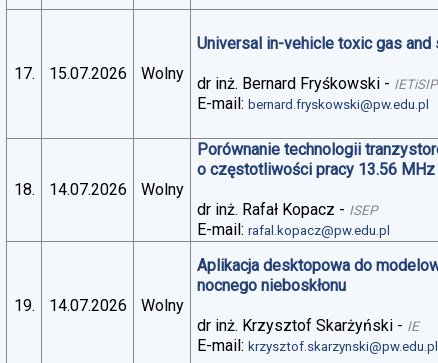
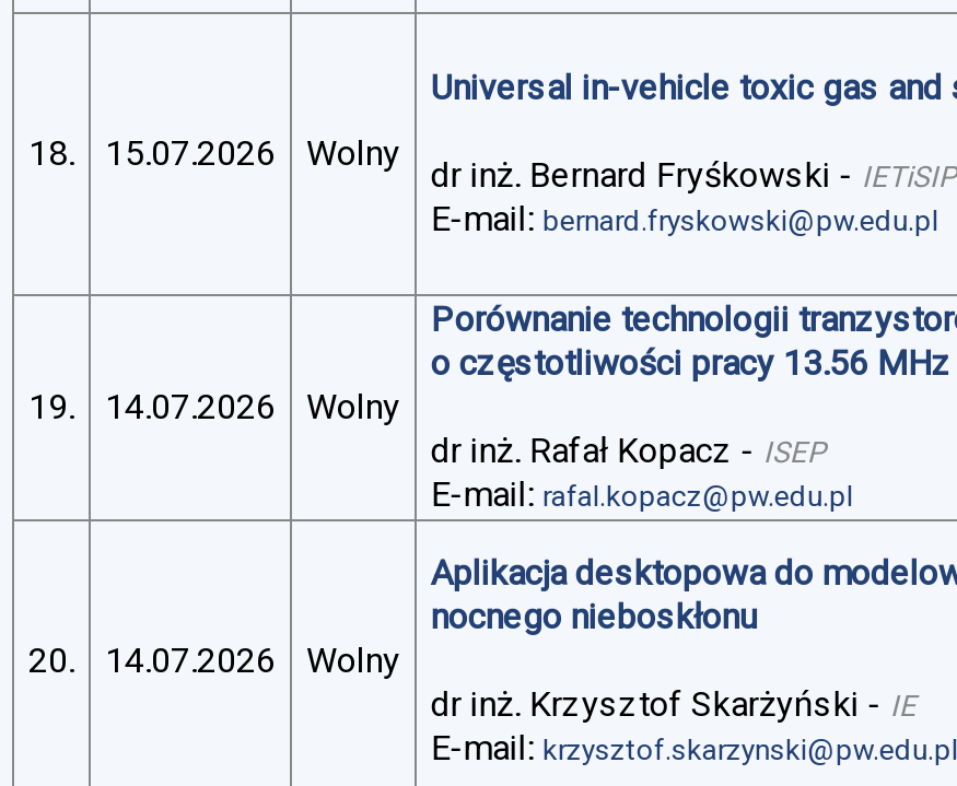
- 17. 15.07.2026 Wolny
+ 18. 15.07.2026 Wolny

- 18. 14.07.2026 Wolny
+ 19. 14.07.2026 Wolny

- 19. 14.07.2026 Wolny
+ 20. 14.07.2026 Wolny
